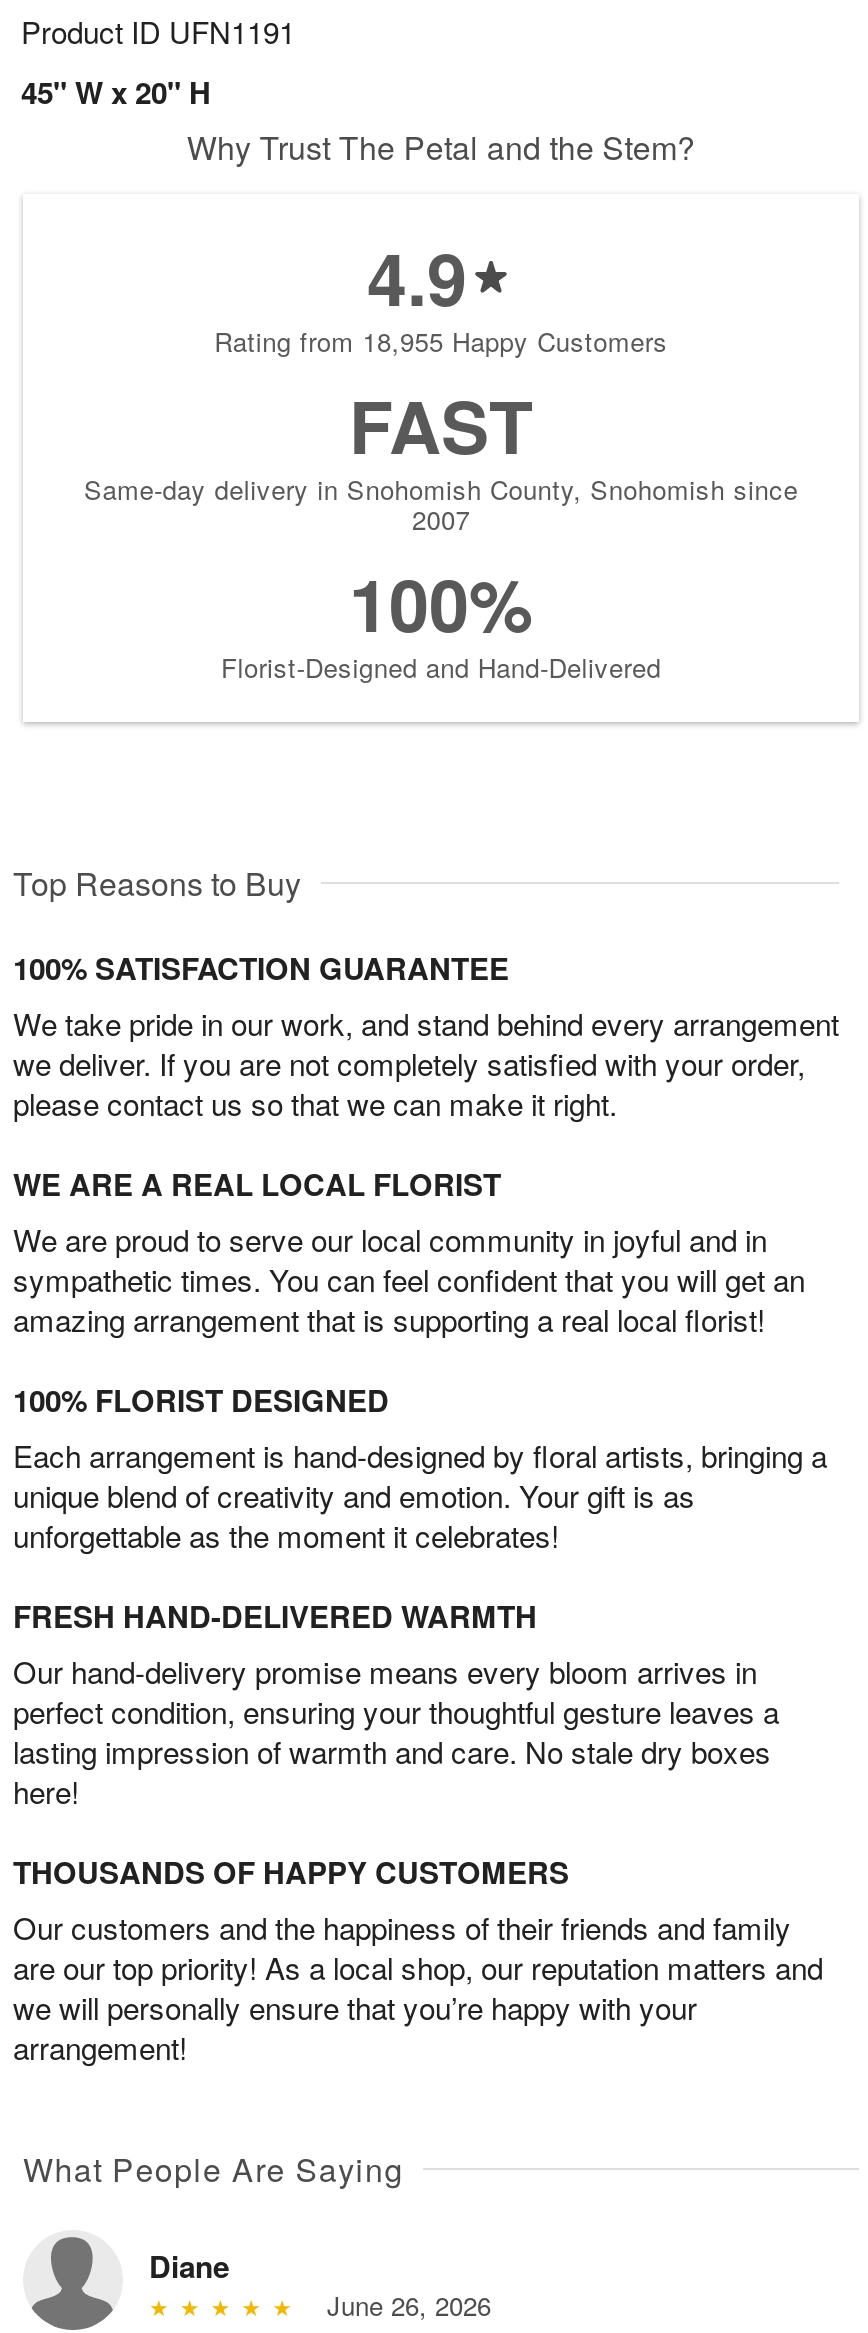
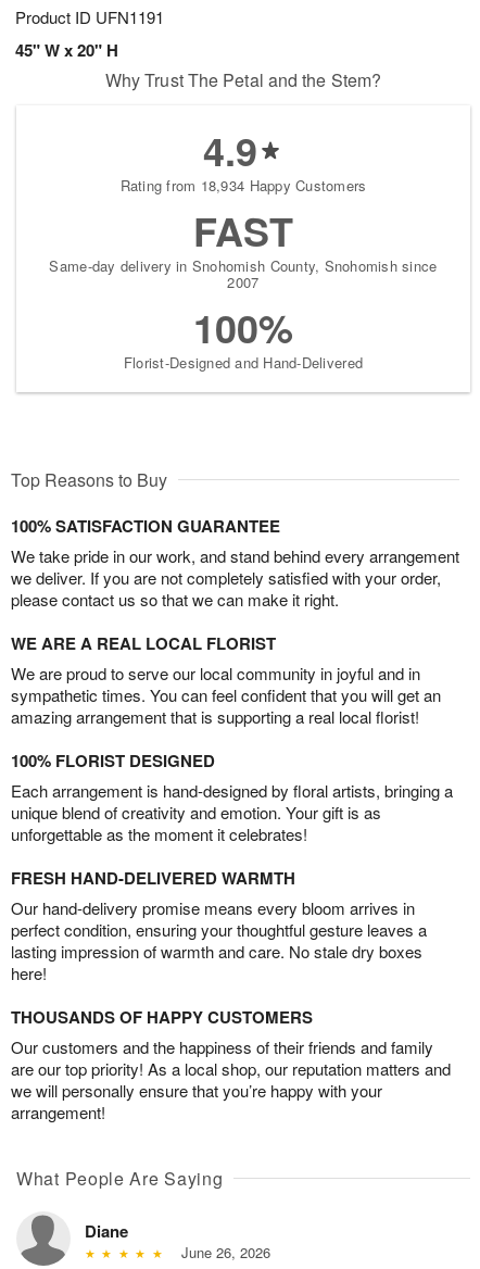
- Rating from 18,955 Happy Customers
+ Rating from 18,934 Happy Customers
